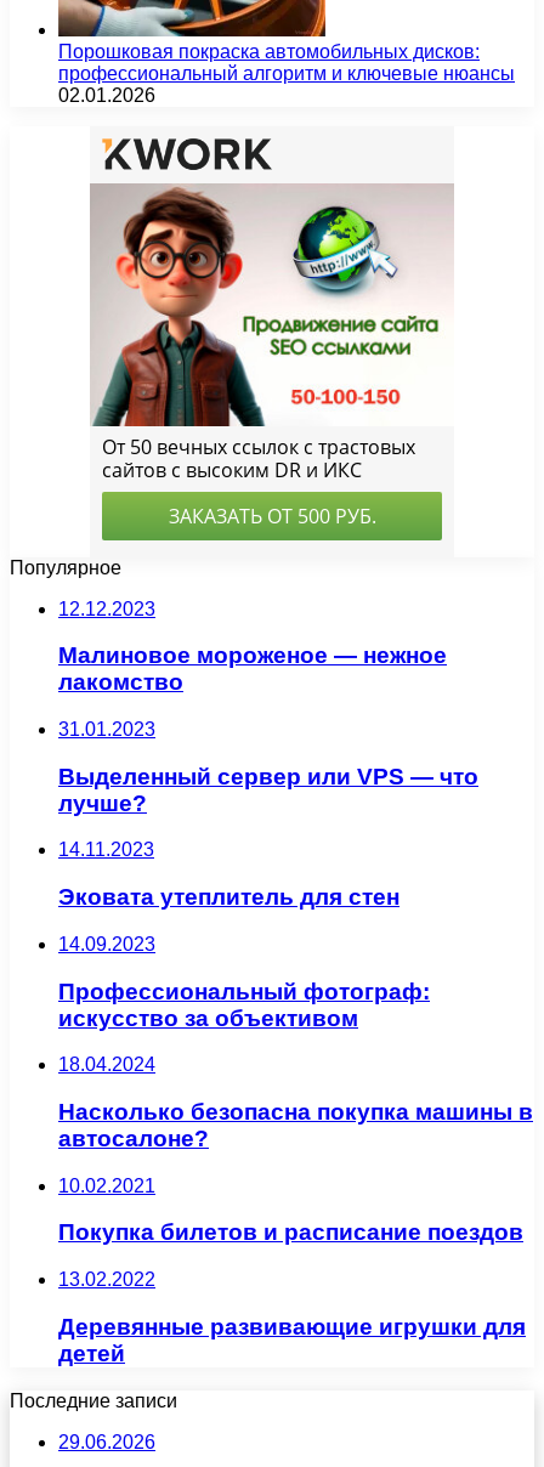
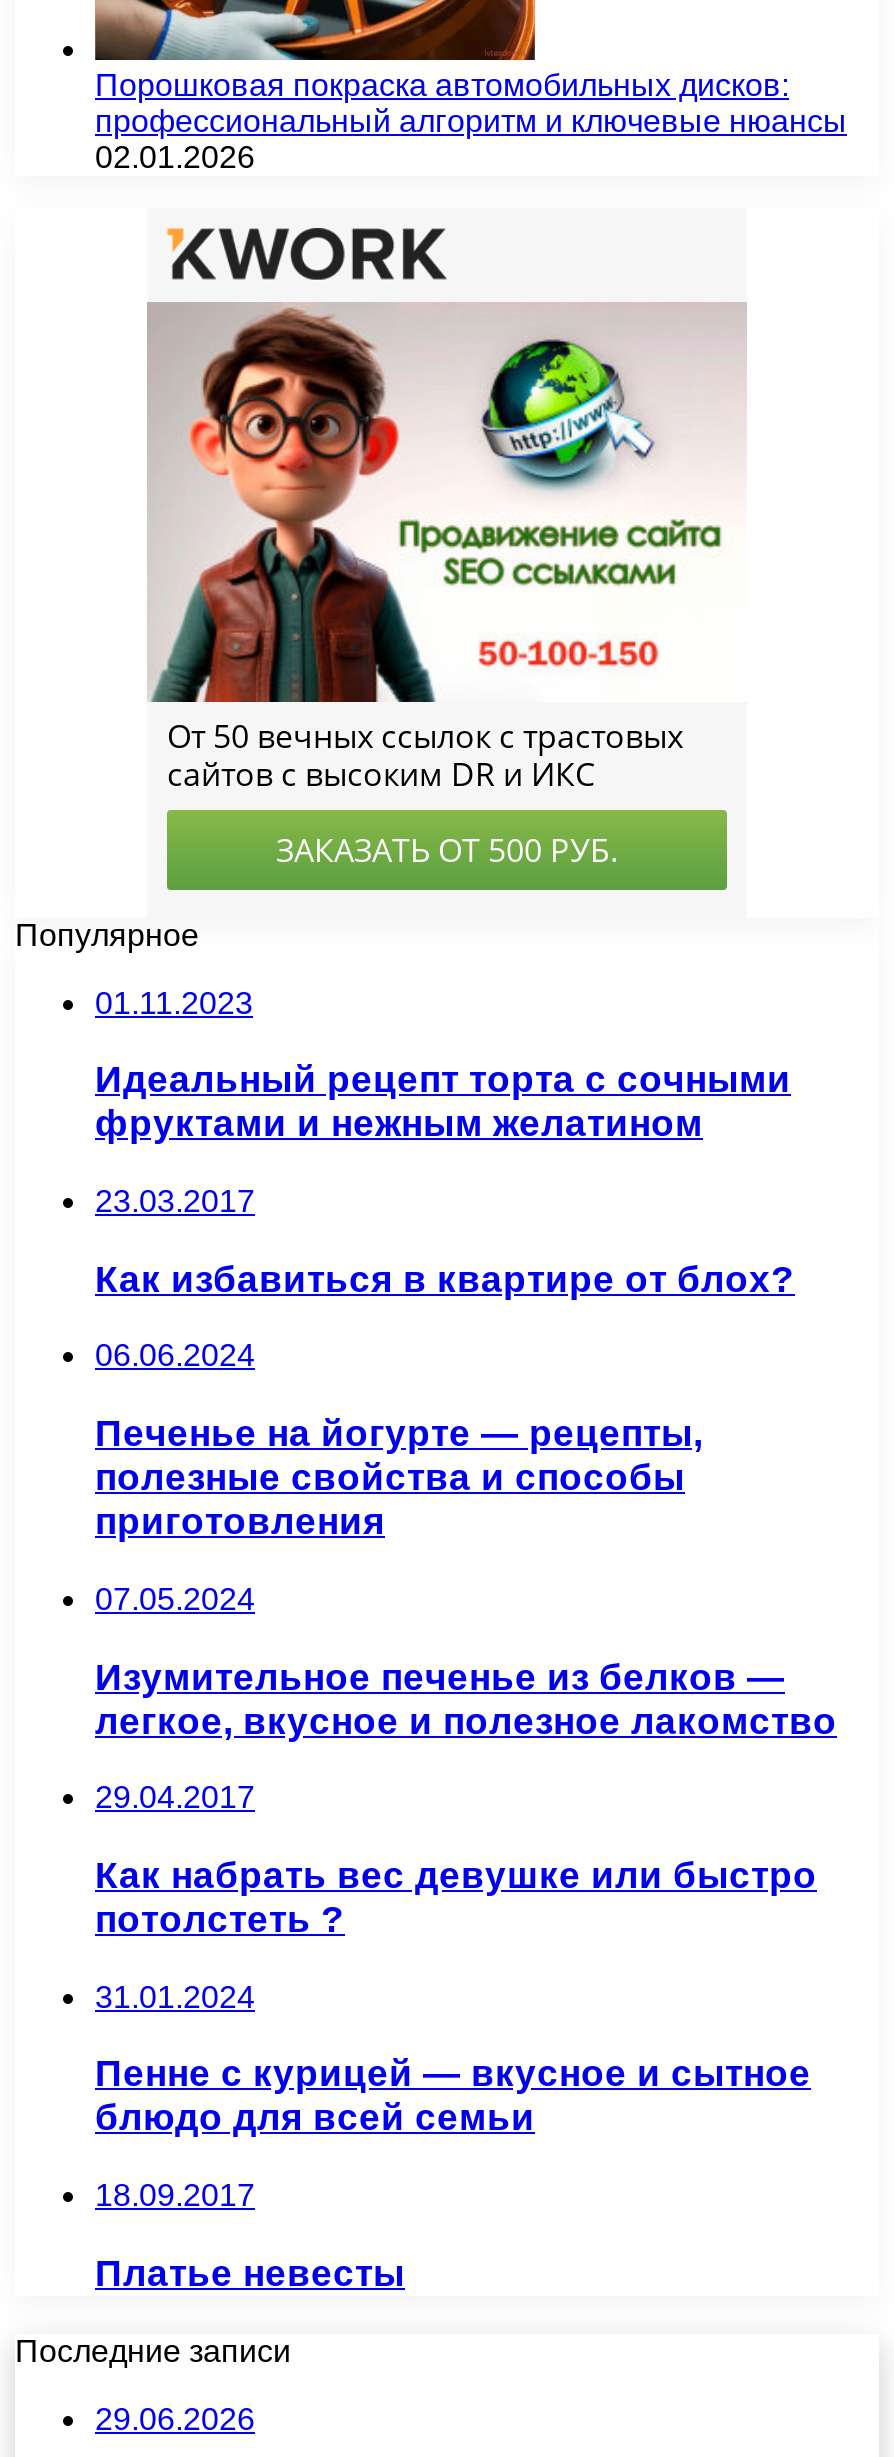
- 12.12.2023
+ 01.11.2023

- Малиновое мороженое — нежное
- лакомство
+ Идеальный рецепт торта с сочными
+ фруктами и нежным желатином

- 31.01.2023
+ 23.03.2017

- Выделенный сервер или VPS — что
- лучше?
+ Как избавиться в квартире от блох?

- 14.11.2023
+ 06.06.2024

- Эковата утеплитель для стен
+ Печенье на йогурте — рецепты,
+ полезные свойства и способы
+ приготовления

- 14.09.2023
+ 07.05.2024

- Профессиональный фотограф:
- искусство за объективом
+ Изумительное печенье из белков —
+ легкое, вкусное и полезное лакомство

- 18.04.2024
+ 29.04.2017

- Насколько безопасна покупка машины в
- автосалоне?
+ Как набрать вес девушке или быстро
+ потолстеть ?

- 10.02.2021
+ 31.01.2024

- Покупка билетов и расписание поездов
+ Пенне с курицей — вкусное и сытное
+ блюдо для всей семьи

- 13.02.2022
+ 18.09.2017

- Деревянные развивающие игрушки для
- детей
+ Платье невесты
